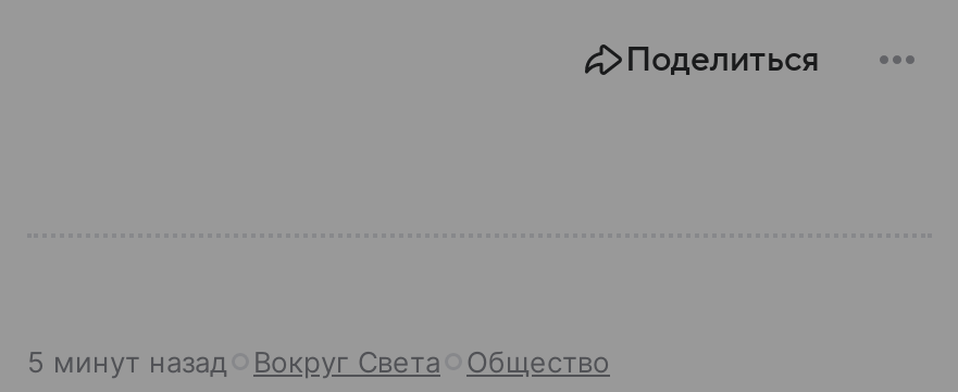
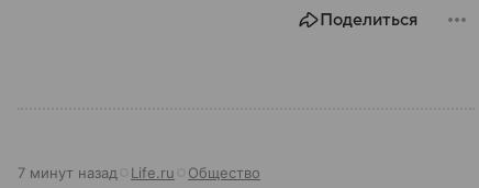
- 5 минут назад
- Вокруг Света
+ 7 минут назад
+ Life.ru
